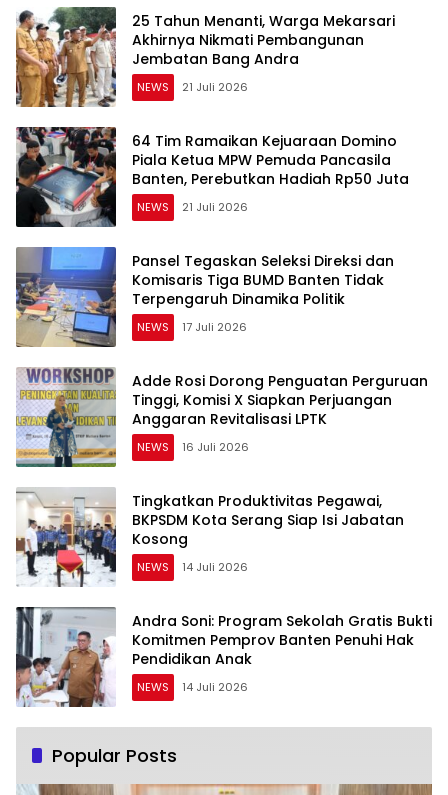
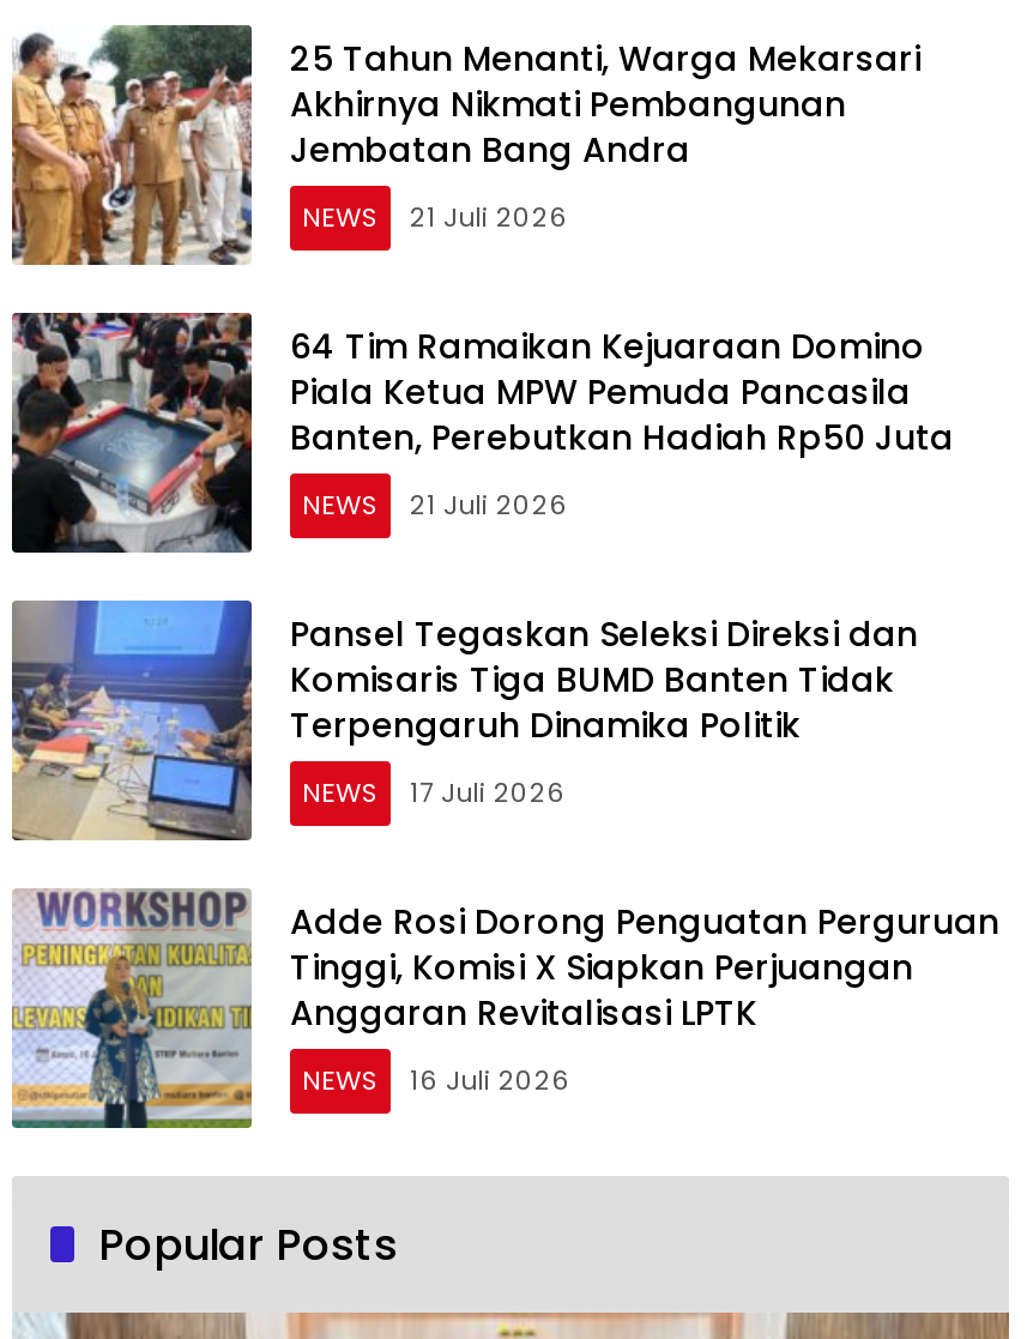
- [image]
- Tingkatkan Produktivitas Pegawai,
- BKPSDM Kota Serang Siap Isi Jabatan
- Kosong
- NEWS
- 14 Juli 2026
- Andra Soni: Program Sekolah Gratis Bukti
- Komitmen Pemprov Banten Penuhi Hak
- Pendidikan Anak
- NEWS
- 14 Juli 2026

- [image]
